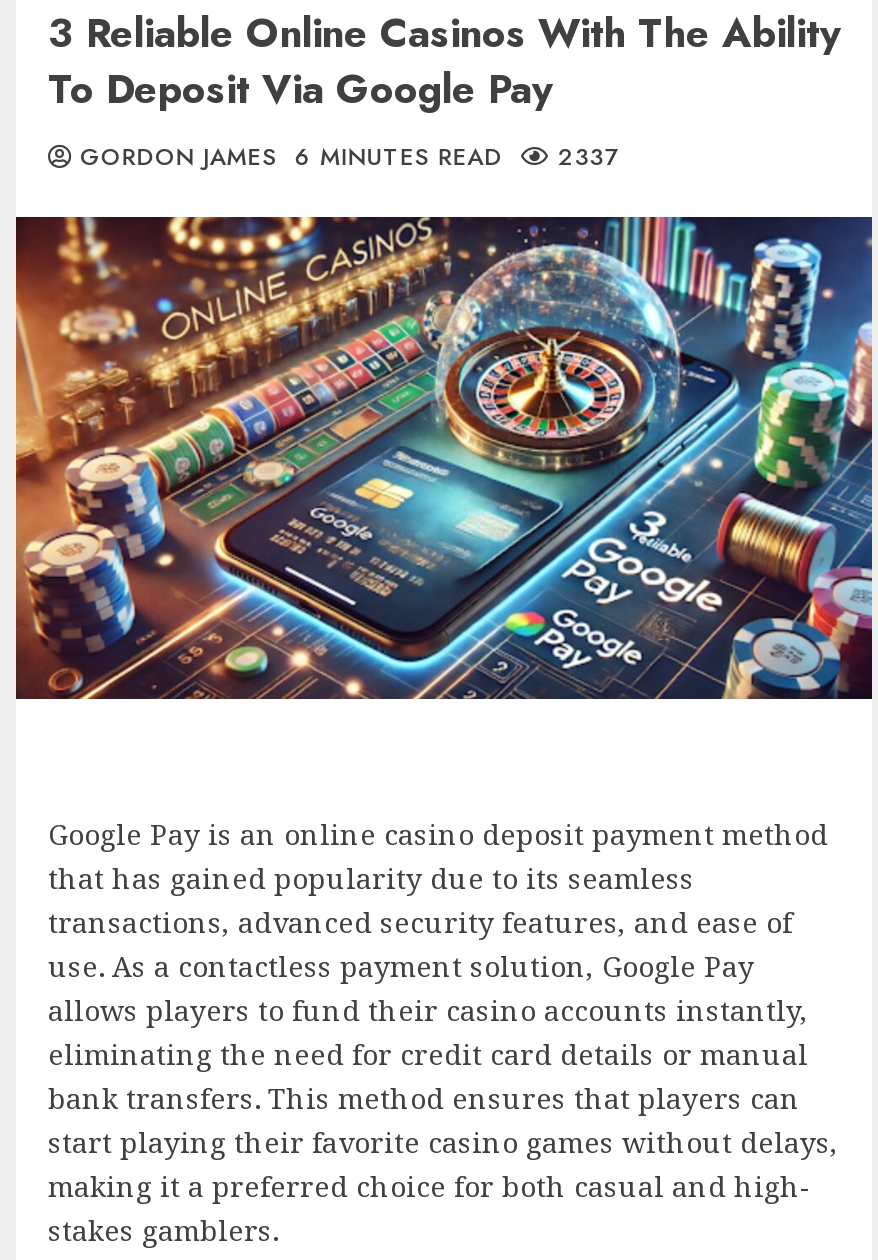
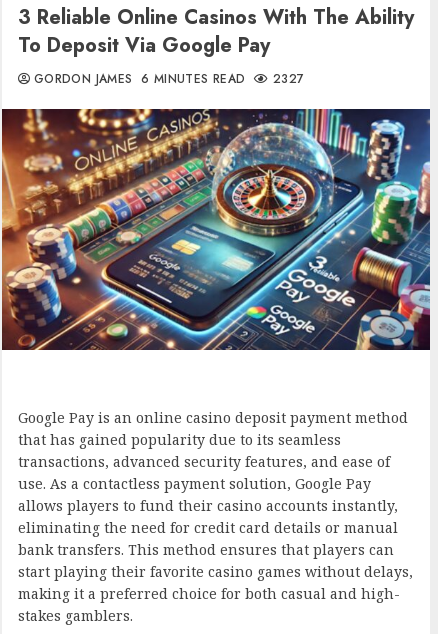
- GORDON JAMES 6 MINUTES READ 2337
+ GORDON JAMES 6 MINUTES READ 2327
